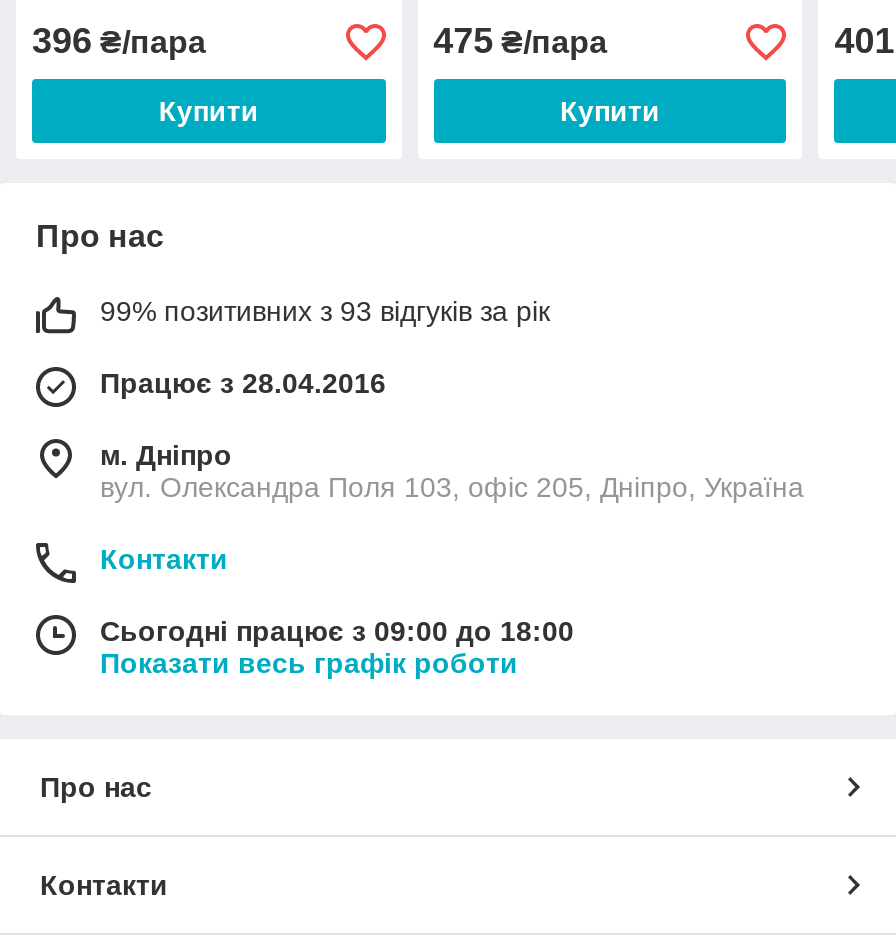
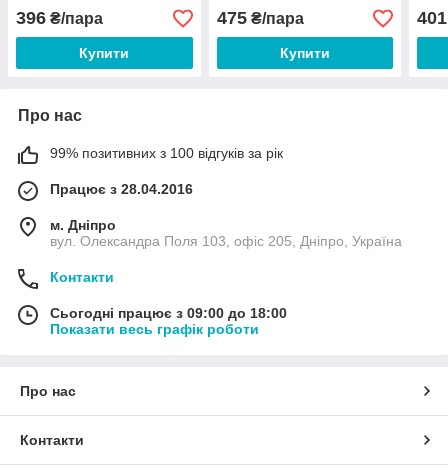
- 99% позитивних з 93 відгуків за рік
+ 99% позитивних з 100 відгуків за рік
